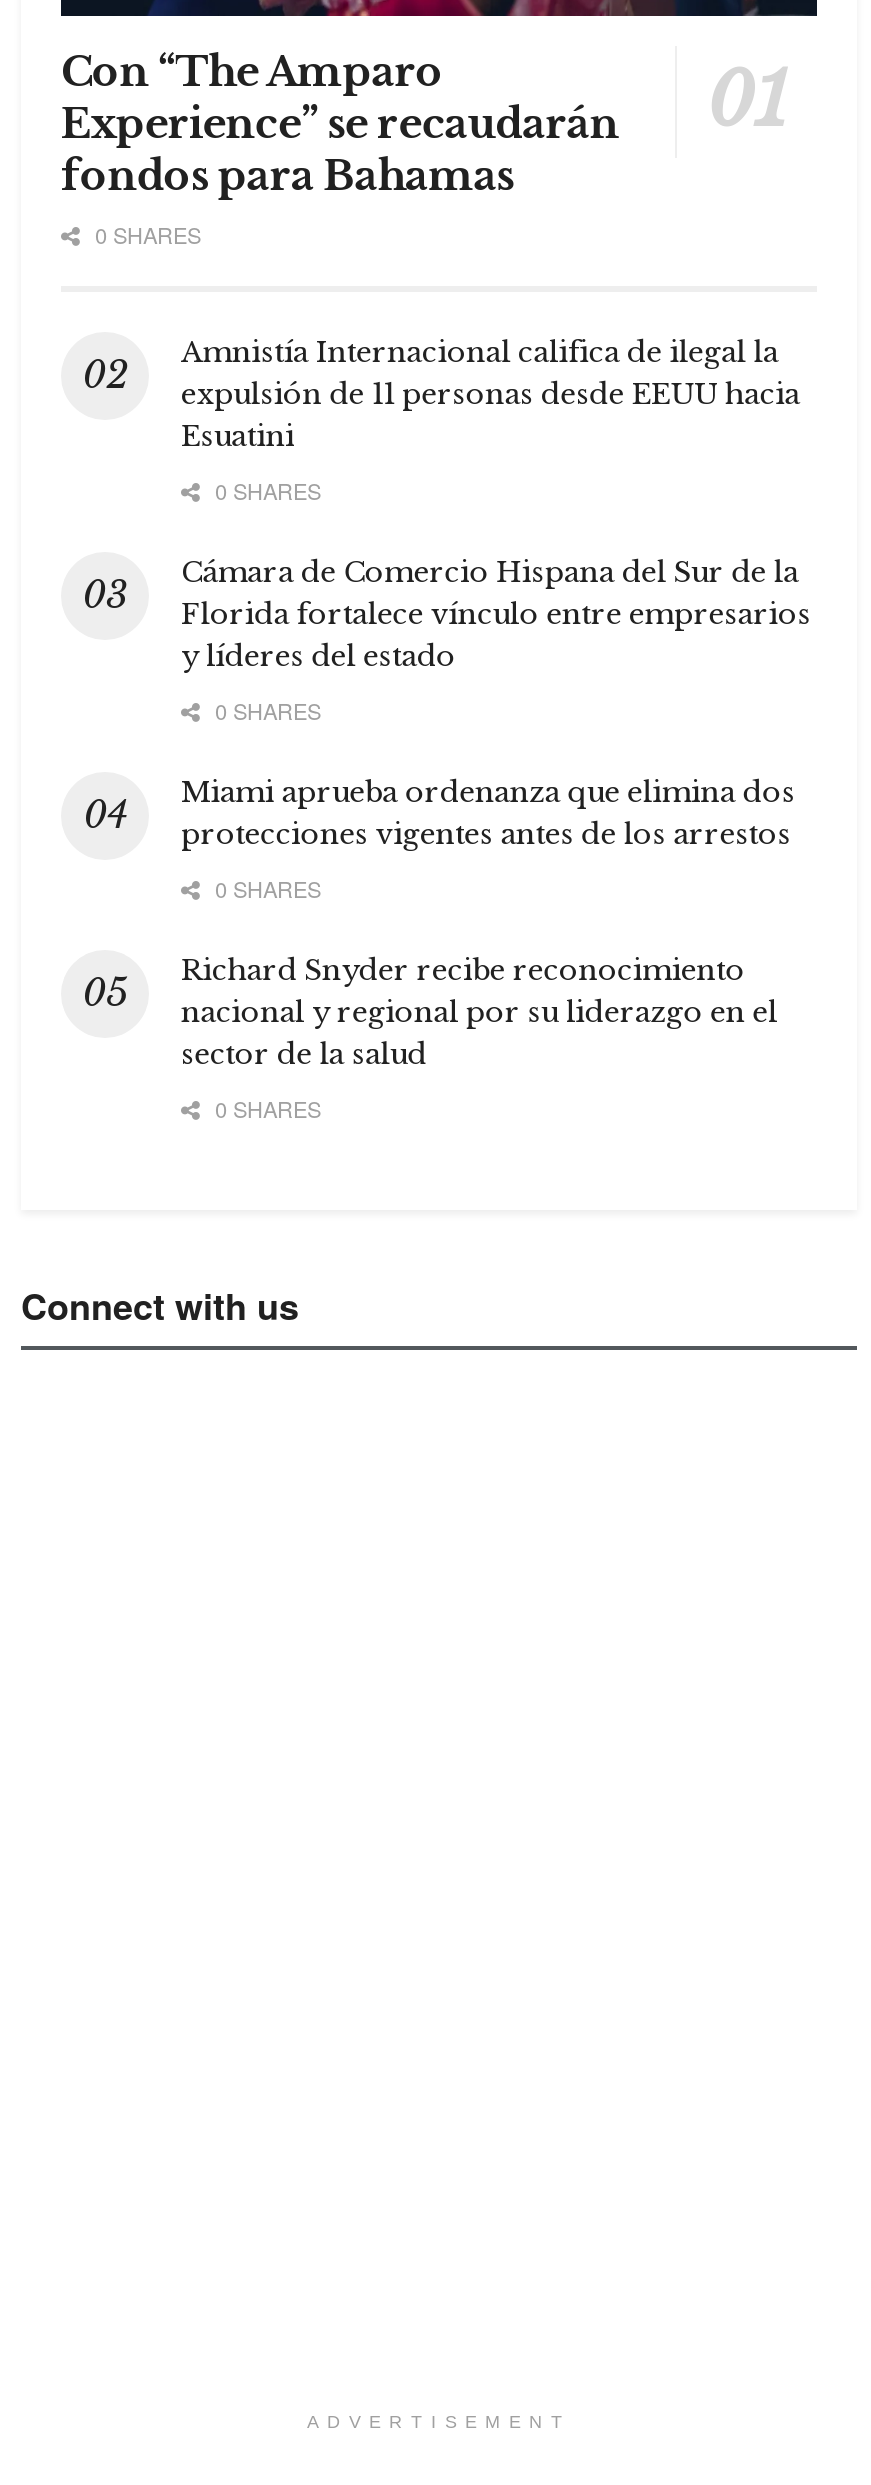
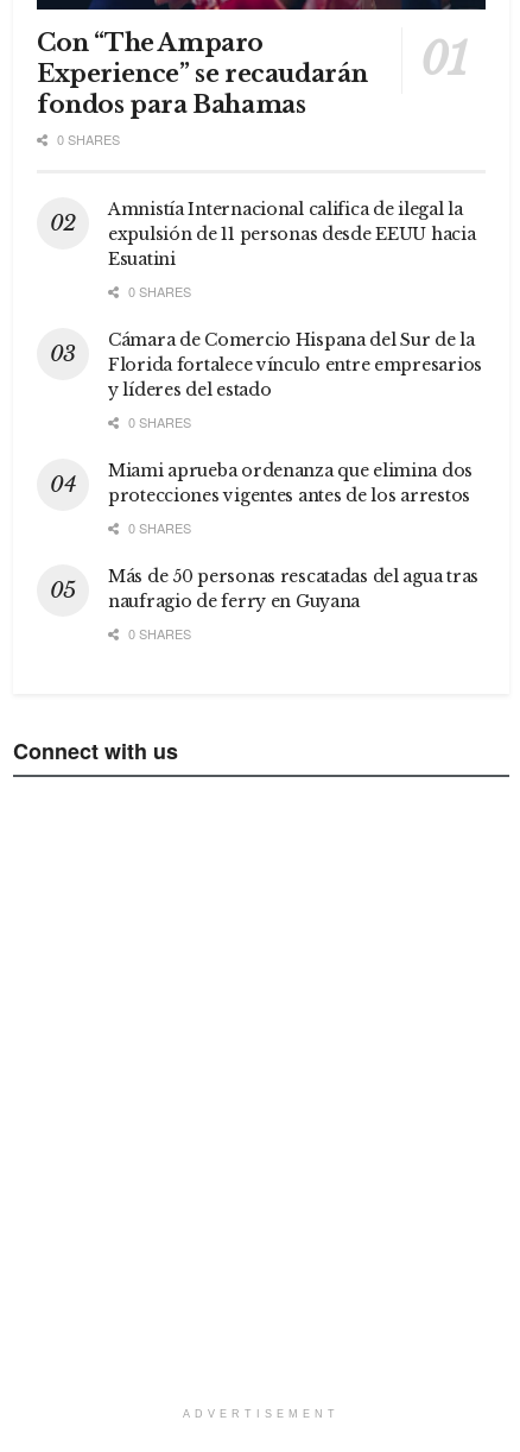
- Richard Snyder recibe reconocimiento
- nacional y regional por su liderazgo en el
- sector de la salud
+ Más de 50 personas rescatadas del agua tras
+ naufragio de ferry en Guyana
